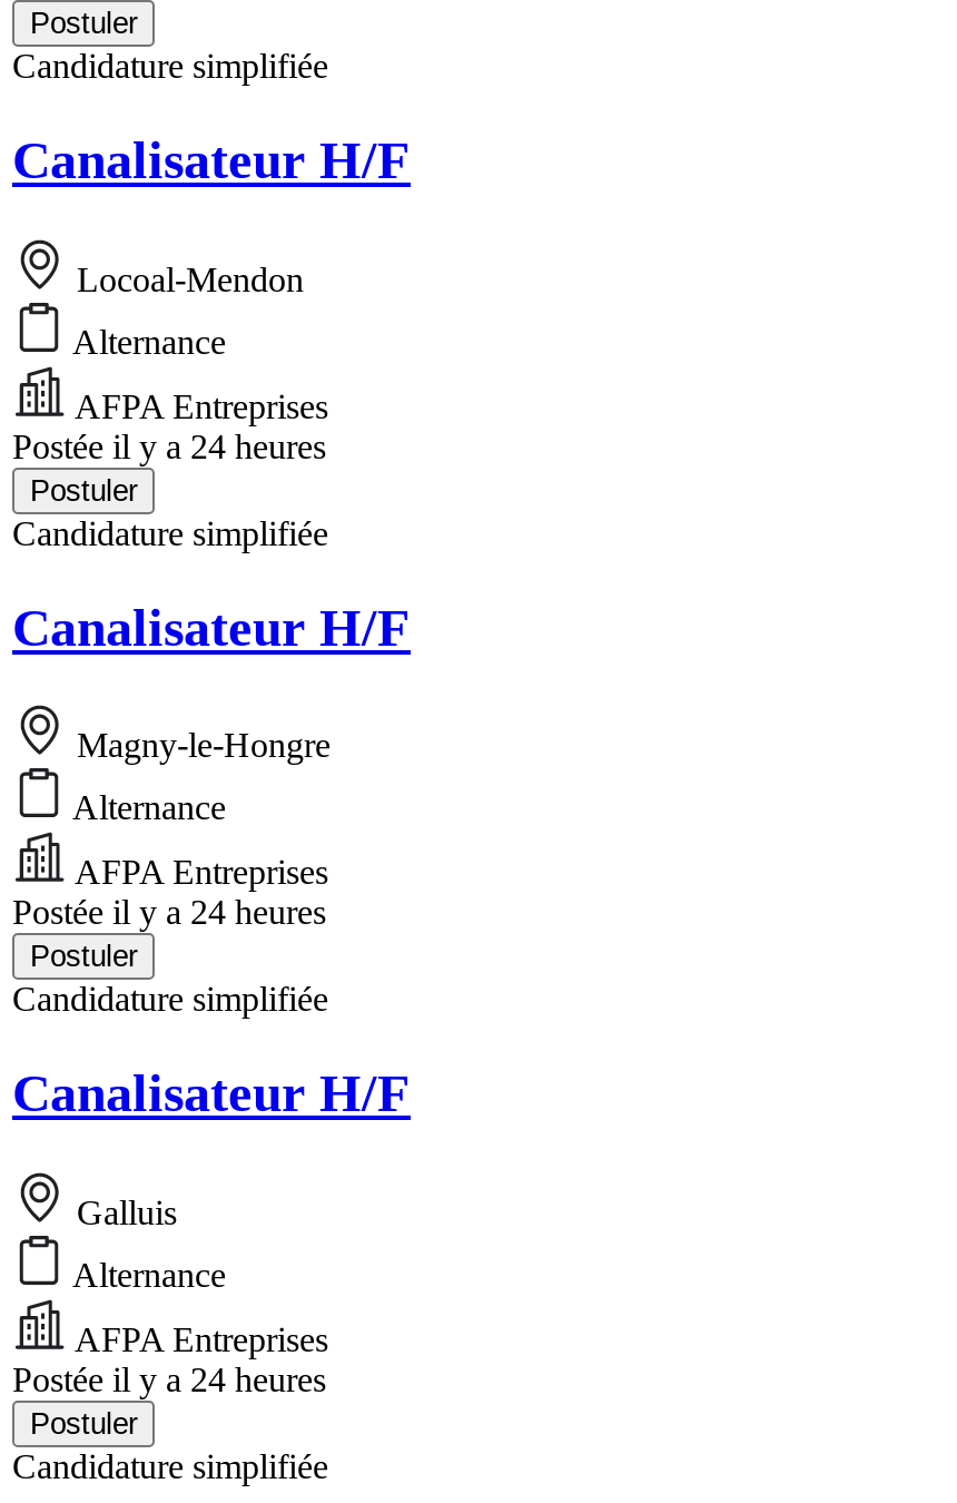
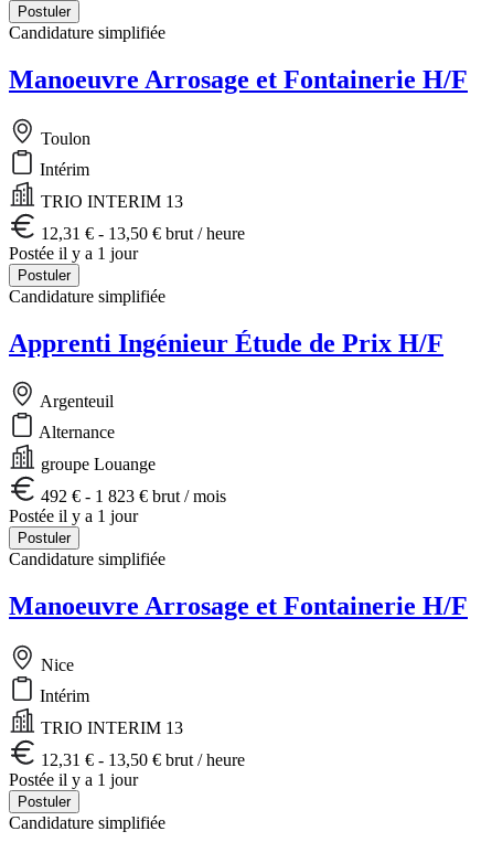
- Canalisateur H/F
- Locoal-Mendon
- Alternance
- AFPA Entreprises
- Postée il y a 24 heures
+ Manoeuvre Arrosage et Fontainerie H/F
+ Toulon
+ Intérim
+ TRIO INTERIM 13
+ 12,31 € - 13,50 € brut / heure
+ Postée il y a 1 jour

- Canalisateur H/F
+ Apprenti Ingénieur Étude de Prix H/F

- Magny-le-Hongre
+ Argenteuil

- AFPA Entreprises
- Postée il y a 24 heures
+ groupe Louange
+ 492 € - 1 823 € brut / mois
+ Postée il y a 1 jour

- Canalisateur H/F
- Galluis
- Alternance
- AFPA Entreprises
- Postée il y a 24 heures
+ Manoeuvre Arrosage et Fontainerie H/F
+ Nice
+ Intérim
+ TRIO INTERIM 13
+ 12,31 € - 13,50 € brut / heure
+ Postée il y a 1 jour
